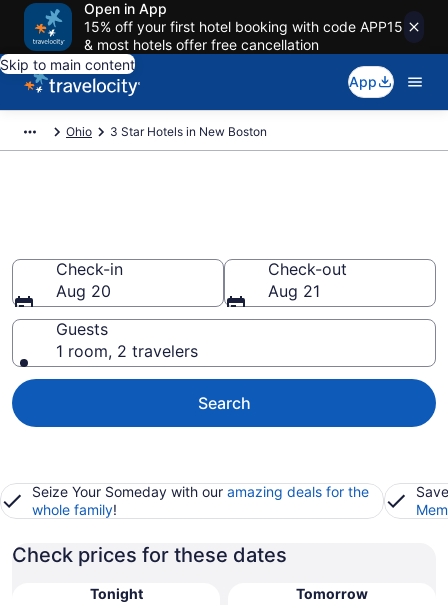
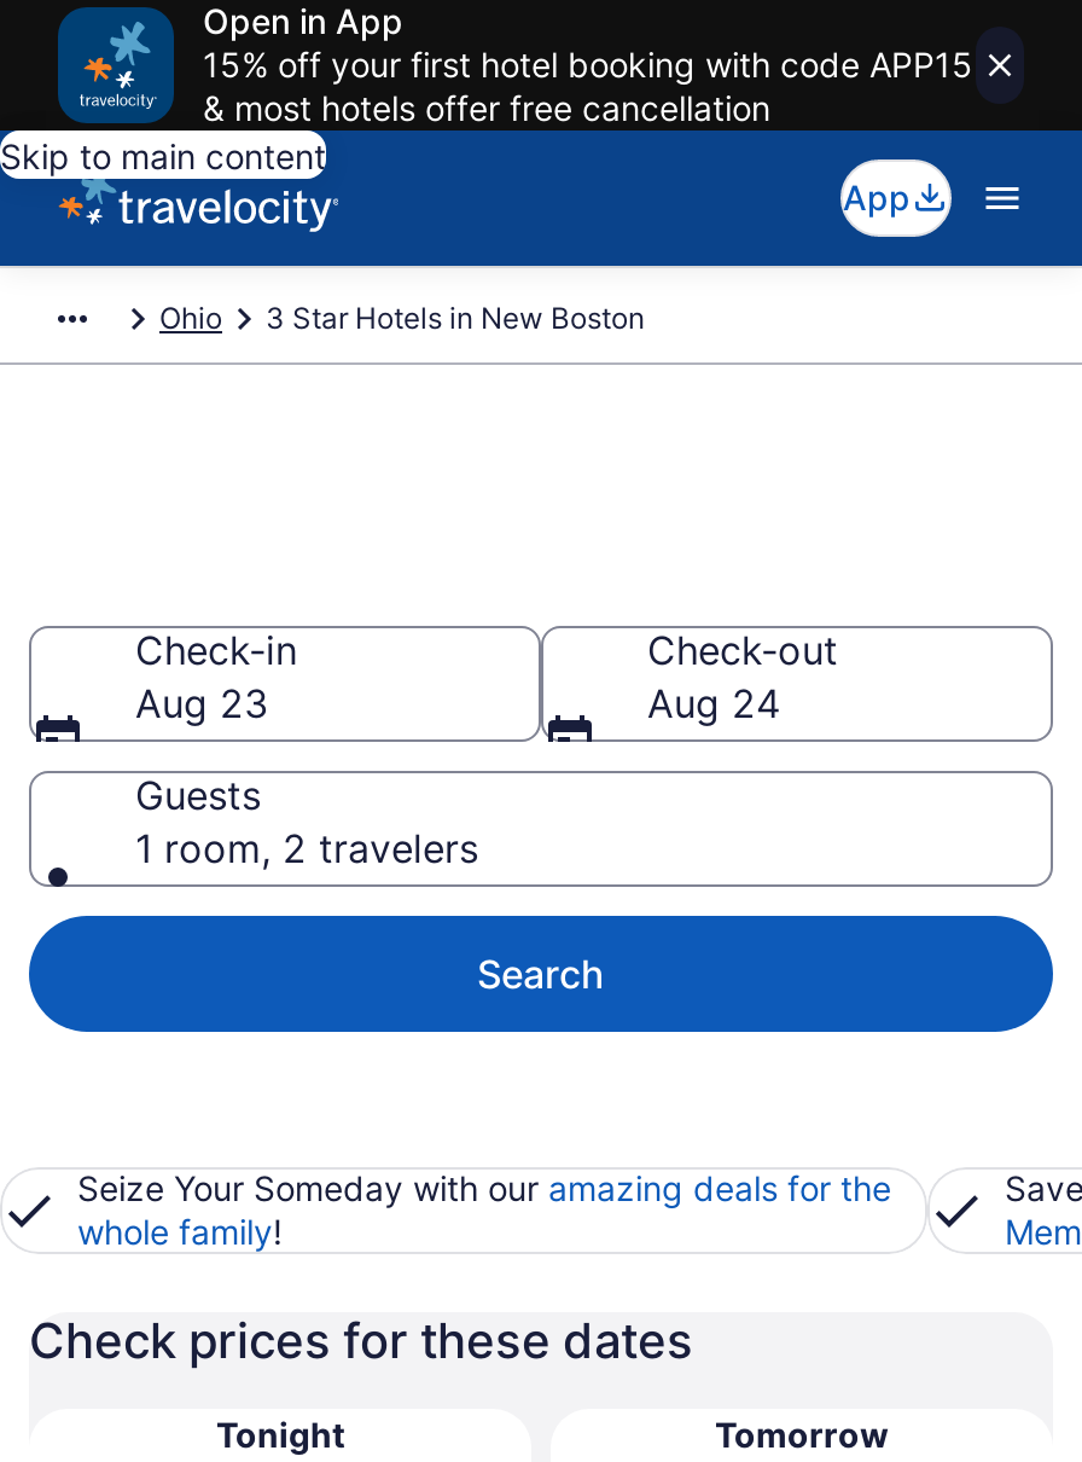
- Aug 20
+ Aug 23

- Aug 21
+ Aug 24
